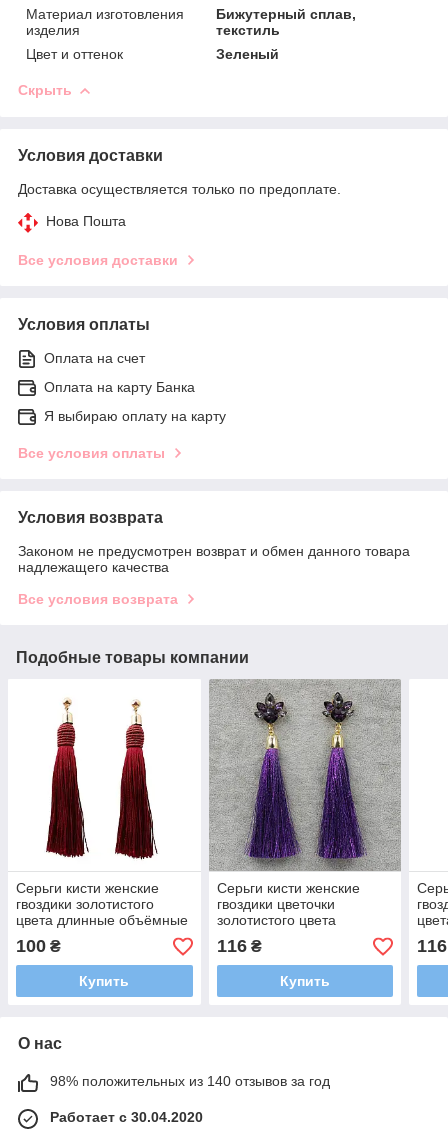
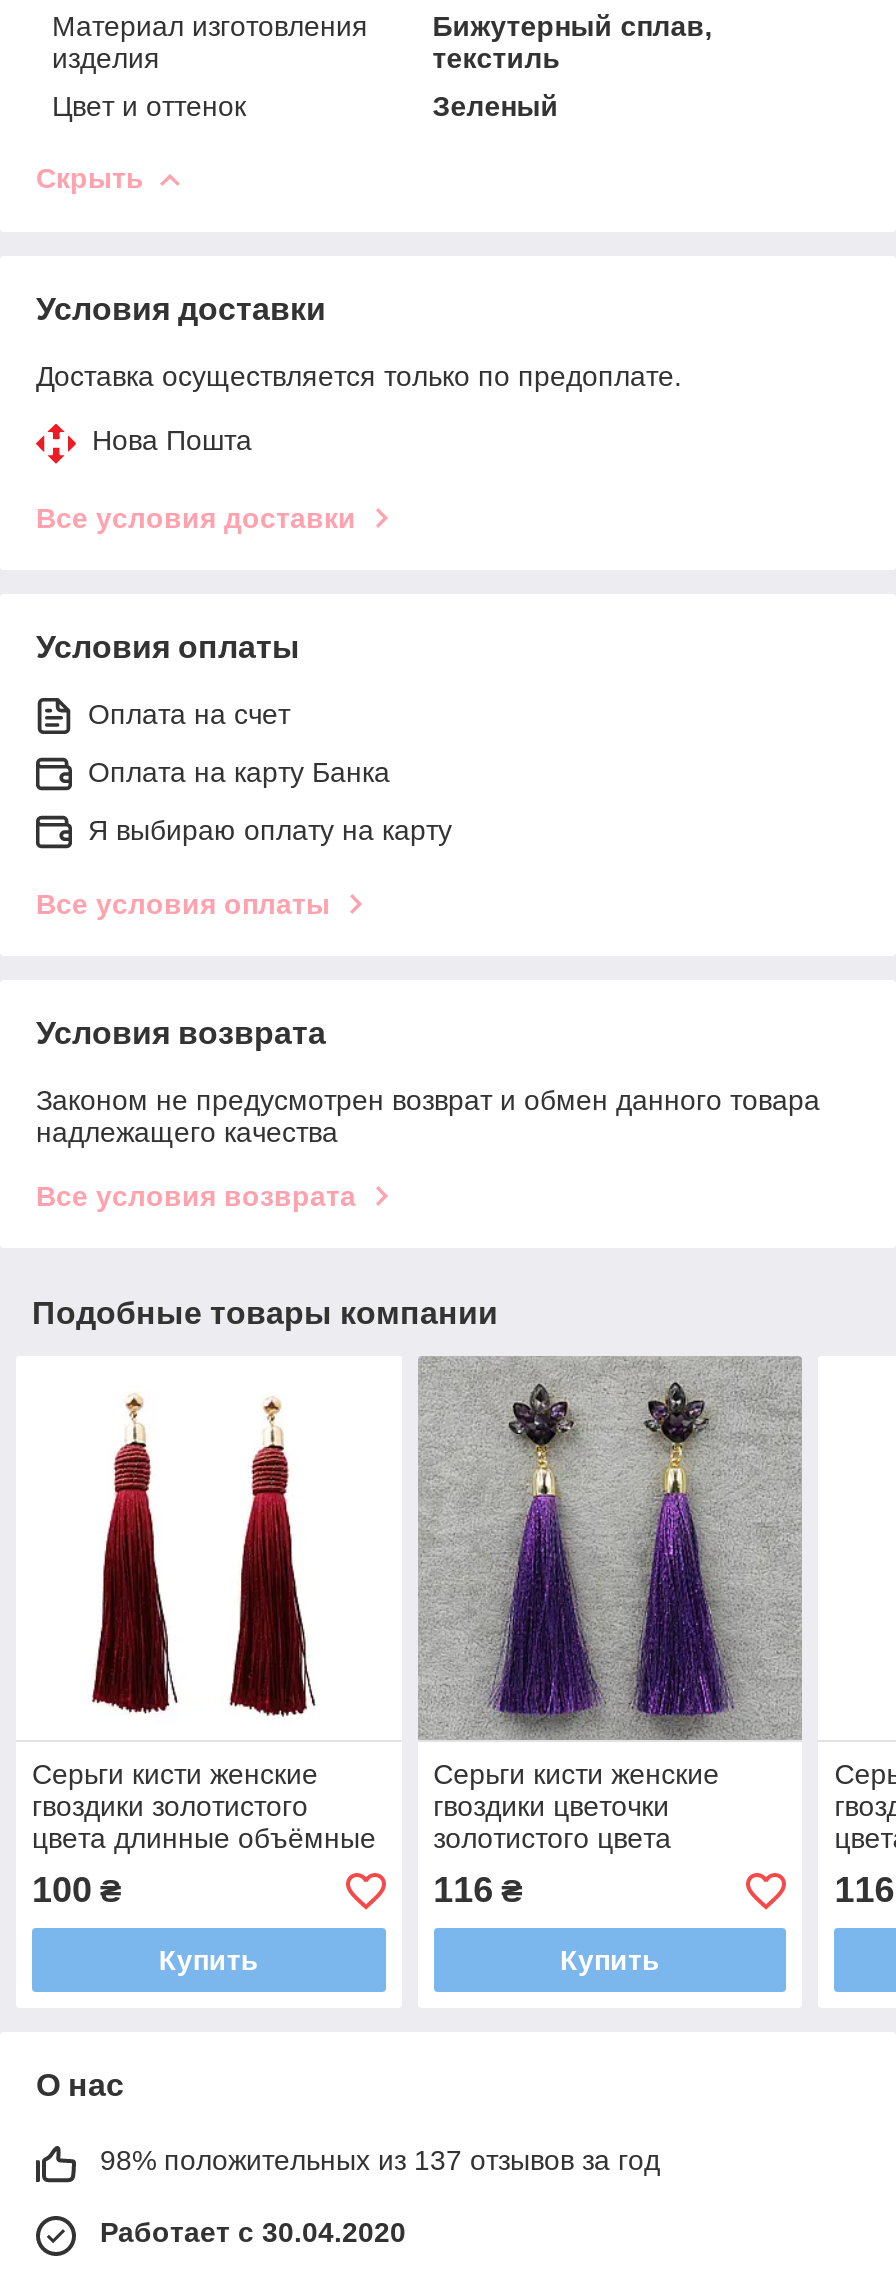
- 98% положительных из 140 отзывов за год
+ 98% положительных из 137 отзывов за год
